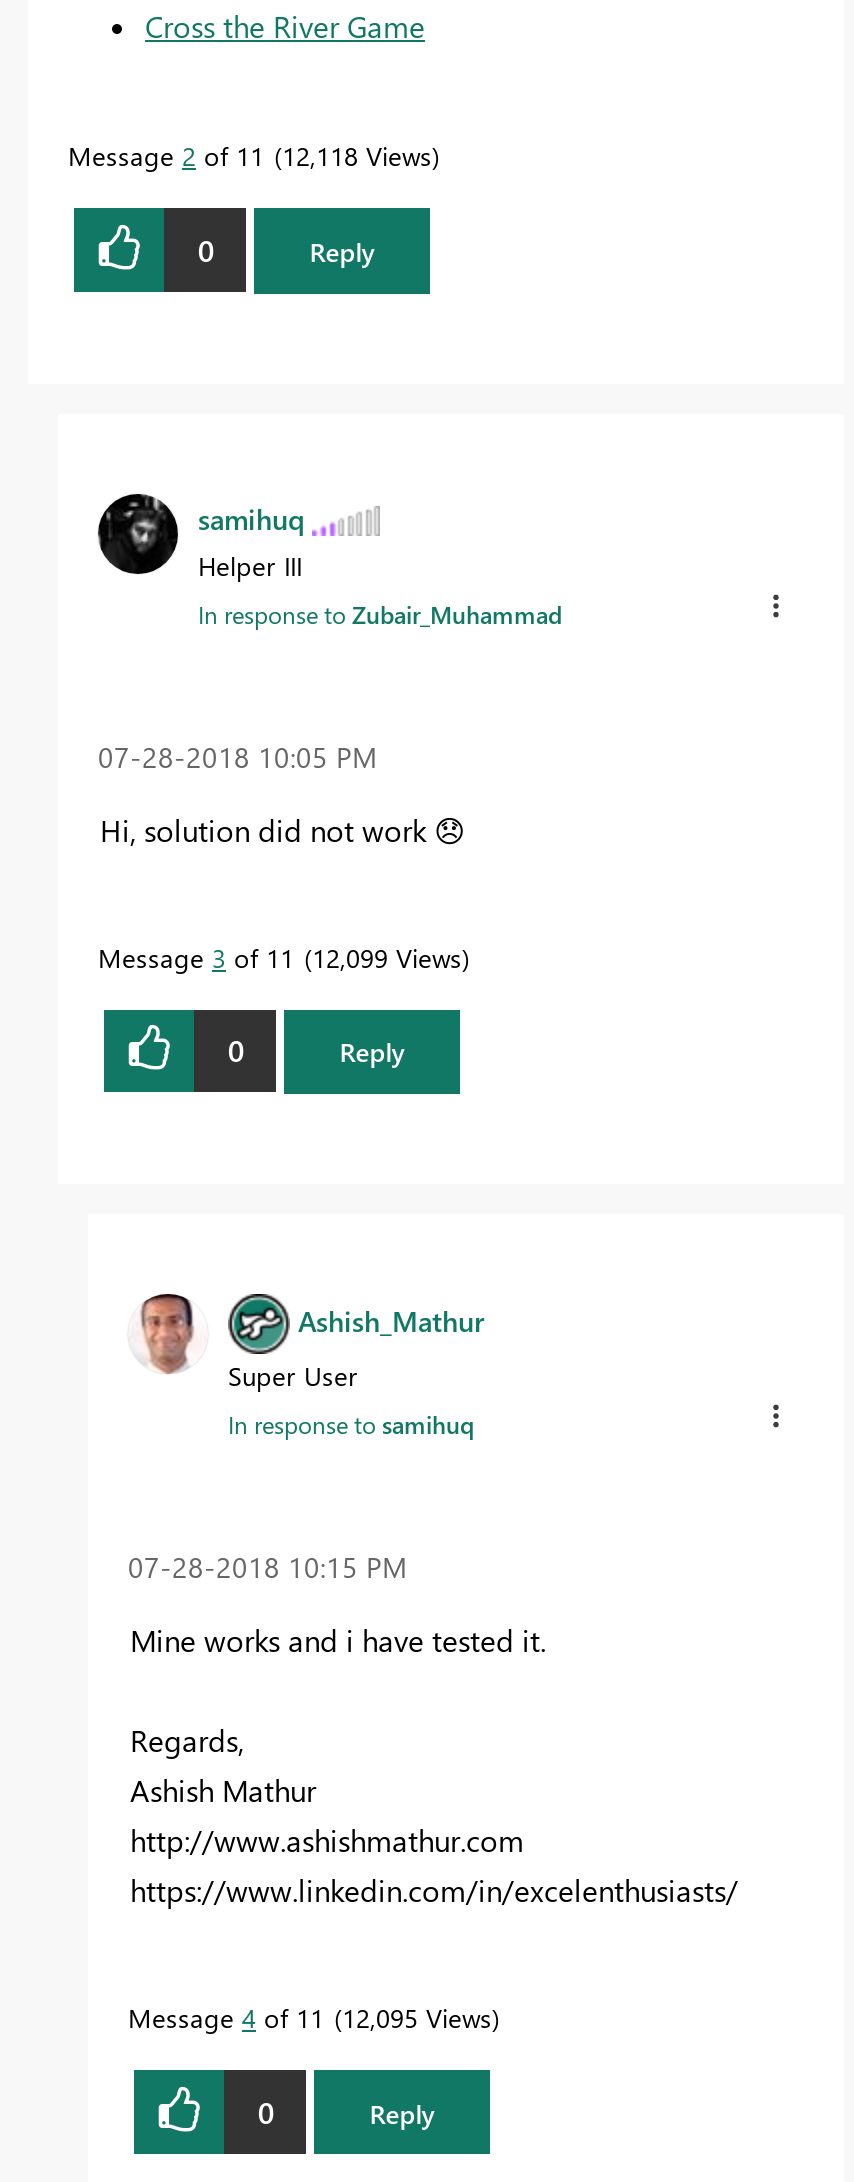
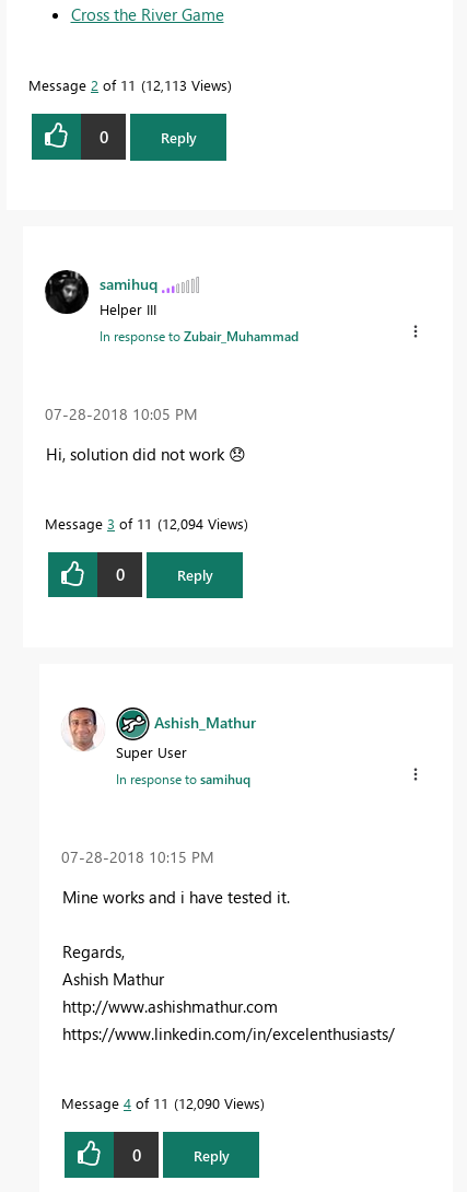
- Message 2 of 11 12,118 Views
+ Message 2 of 11 12,113 Views

- Message 3 of 11 12,099 Views
+ Message 3 of 11 12,094 Views

- Message 4 of 11 12,095 Views
+ Message 4 of 11 12,090 Views
